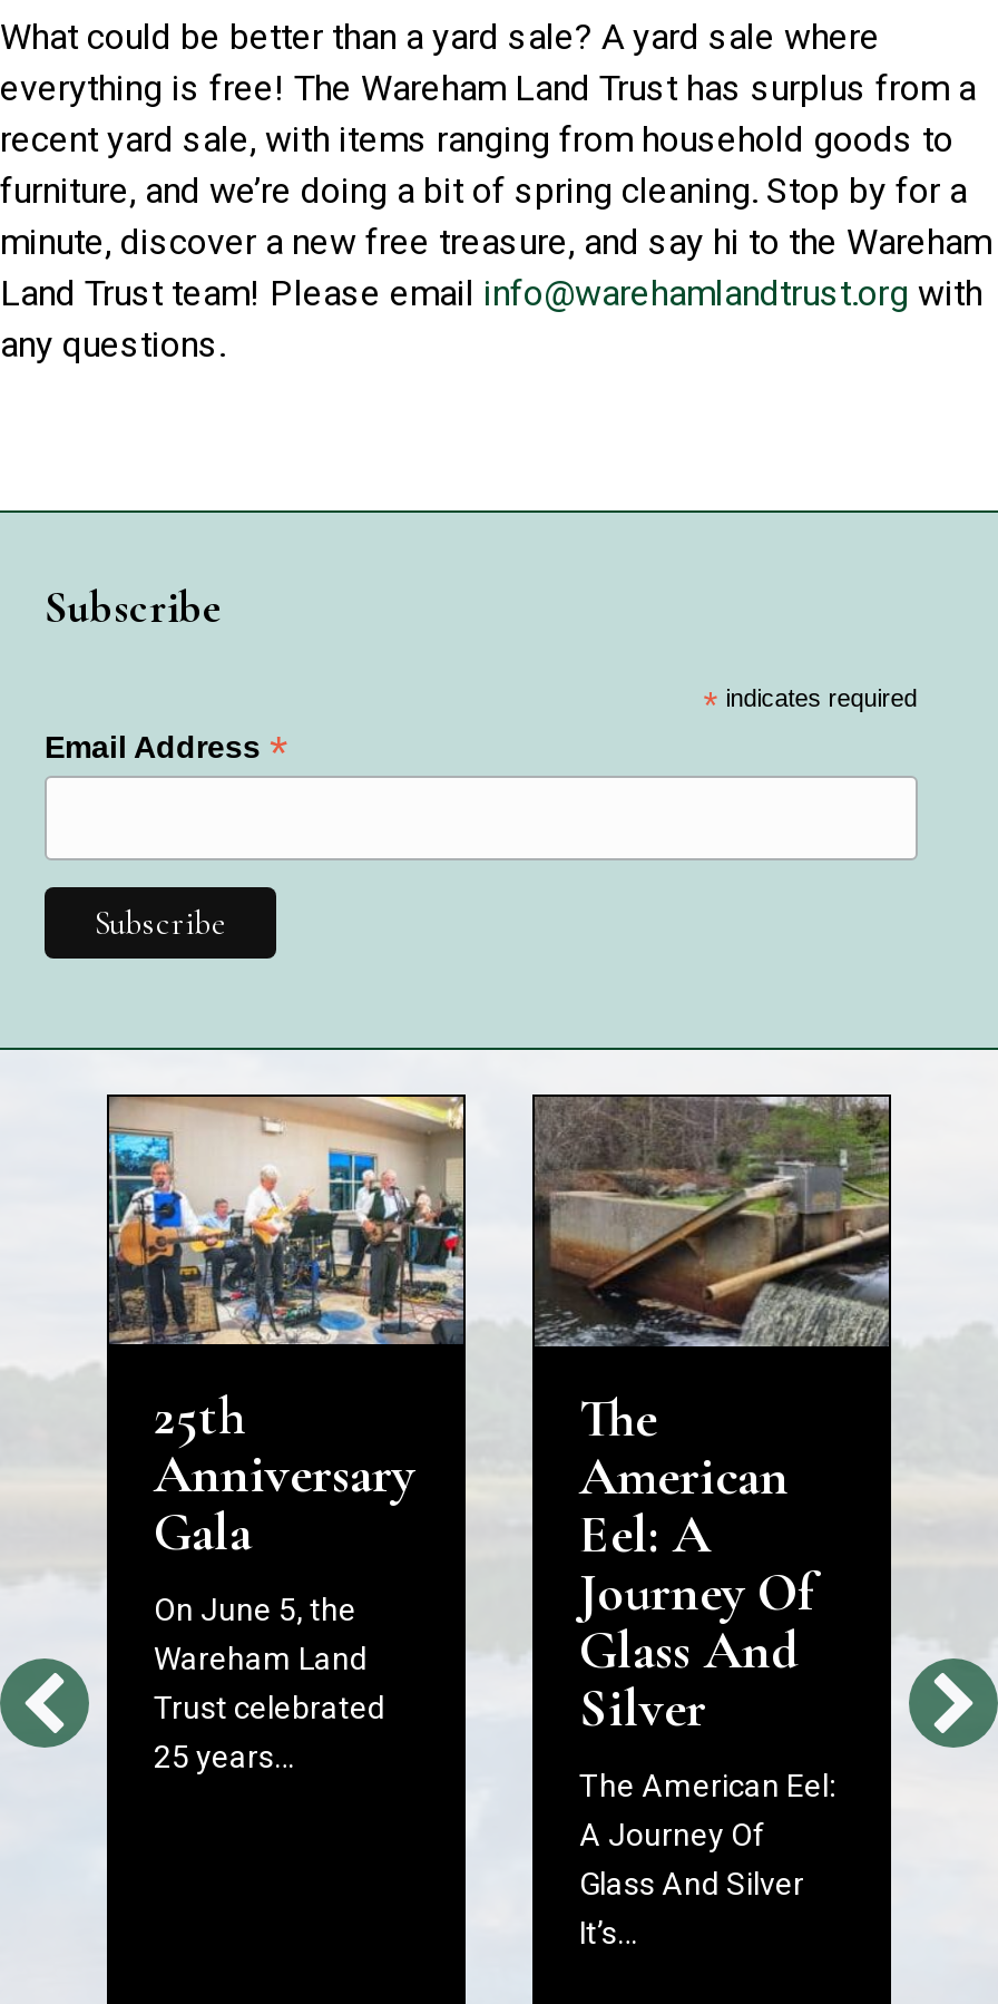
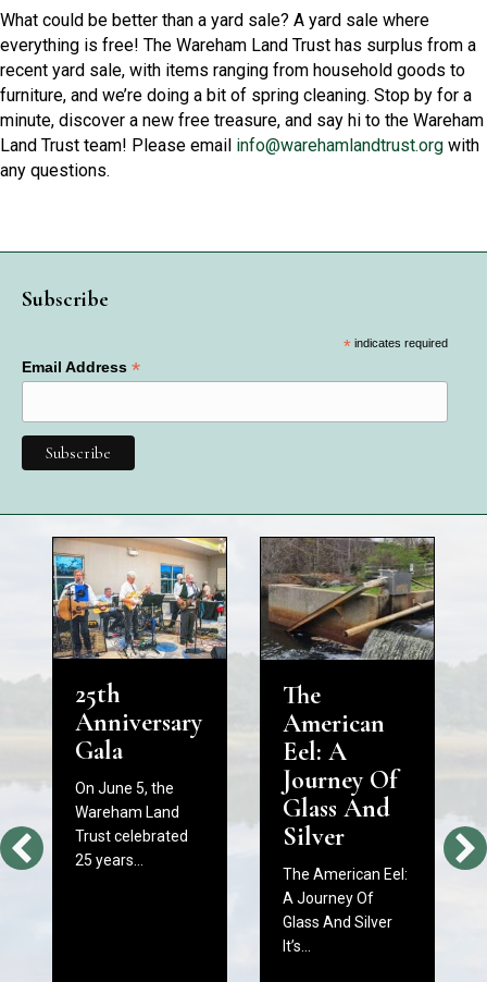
- [image]
+ [image]

- [image]
+ [image]
